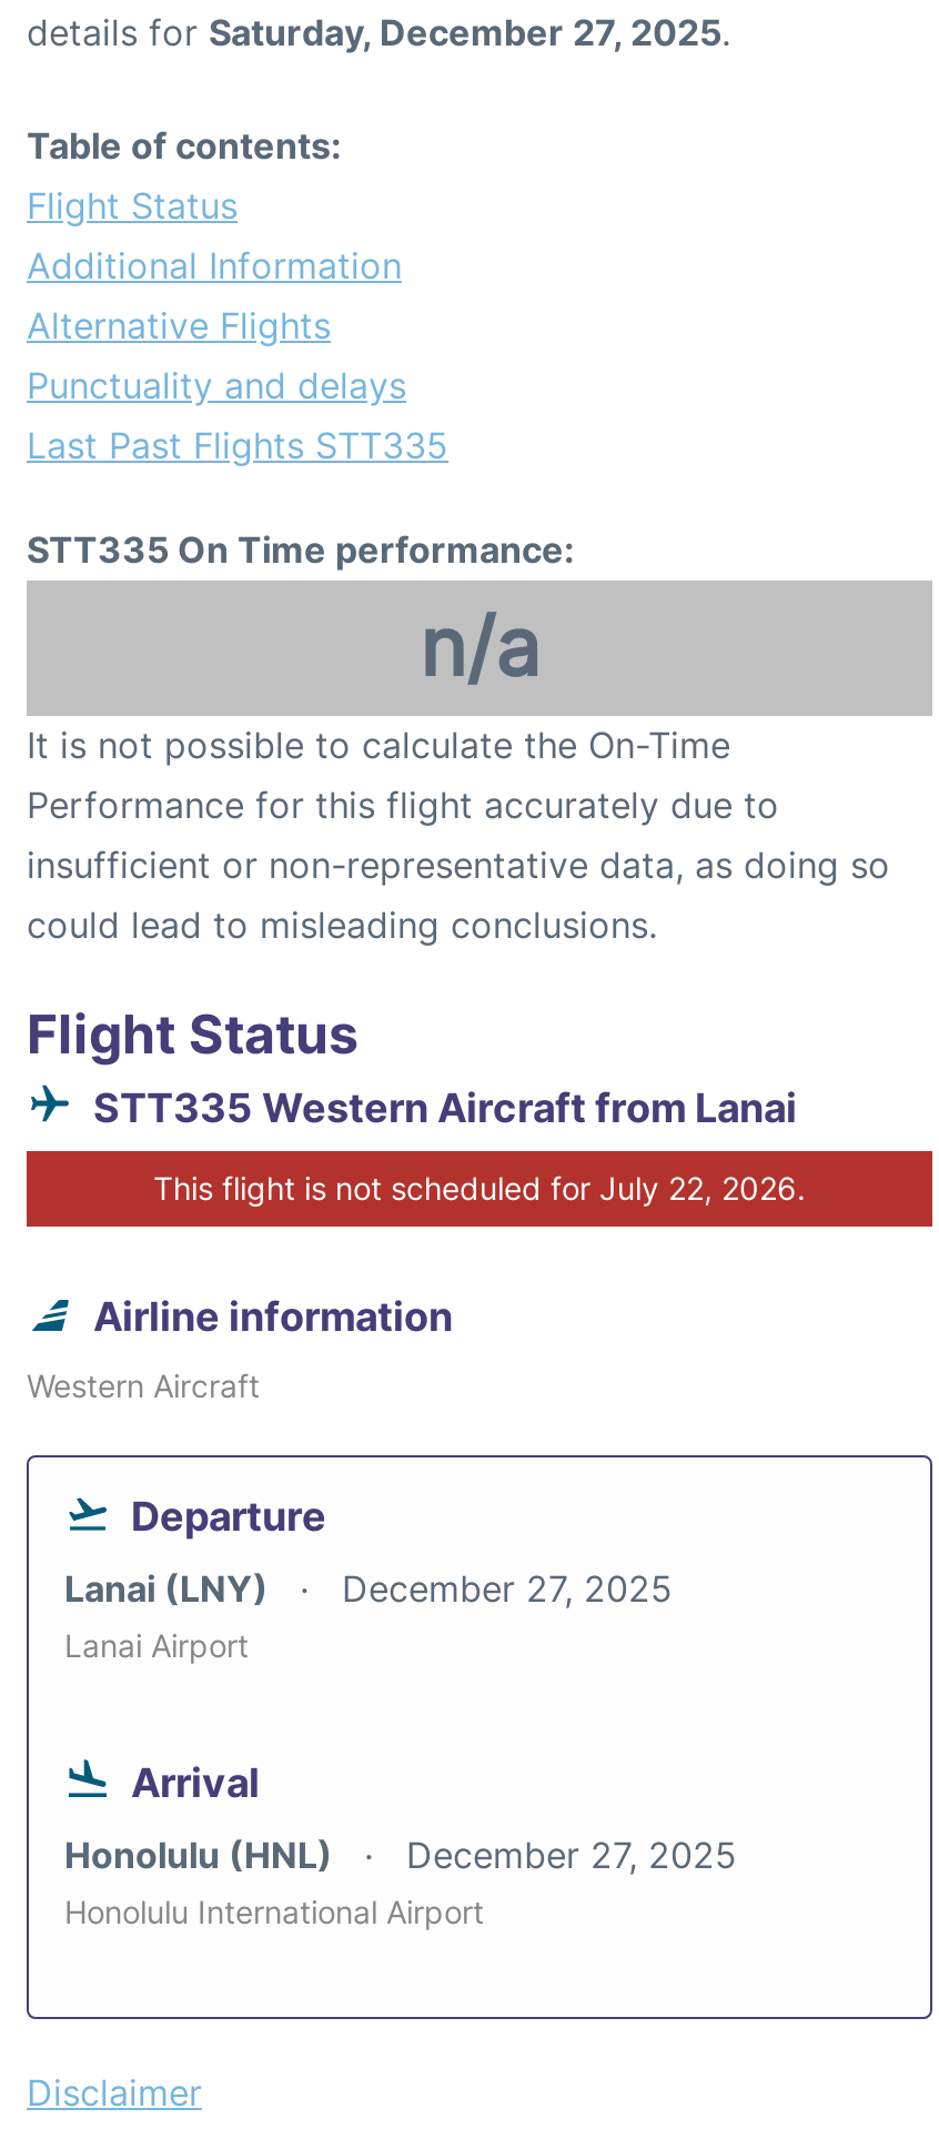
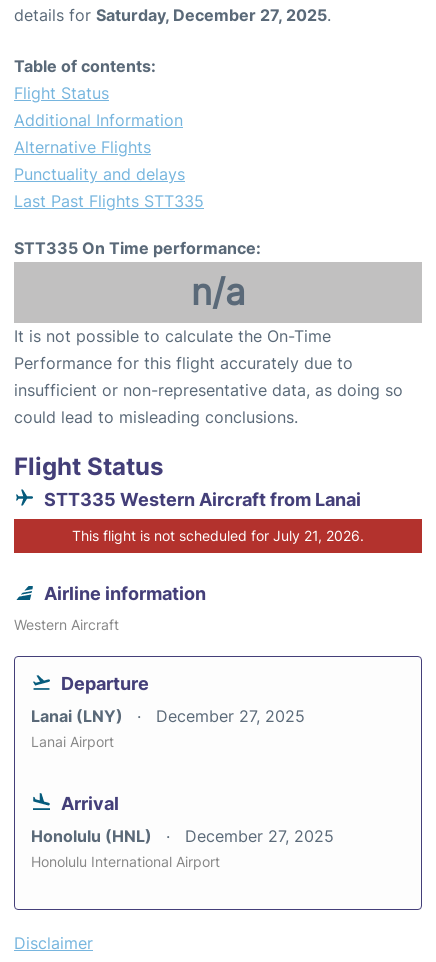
- This flight is not scheduled for July 22, 2026.
+ This flight is not scheduled for July 21, 2026.
